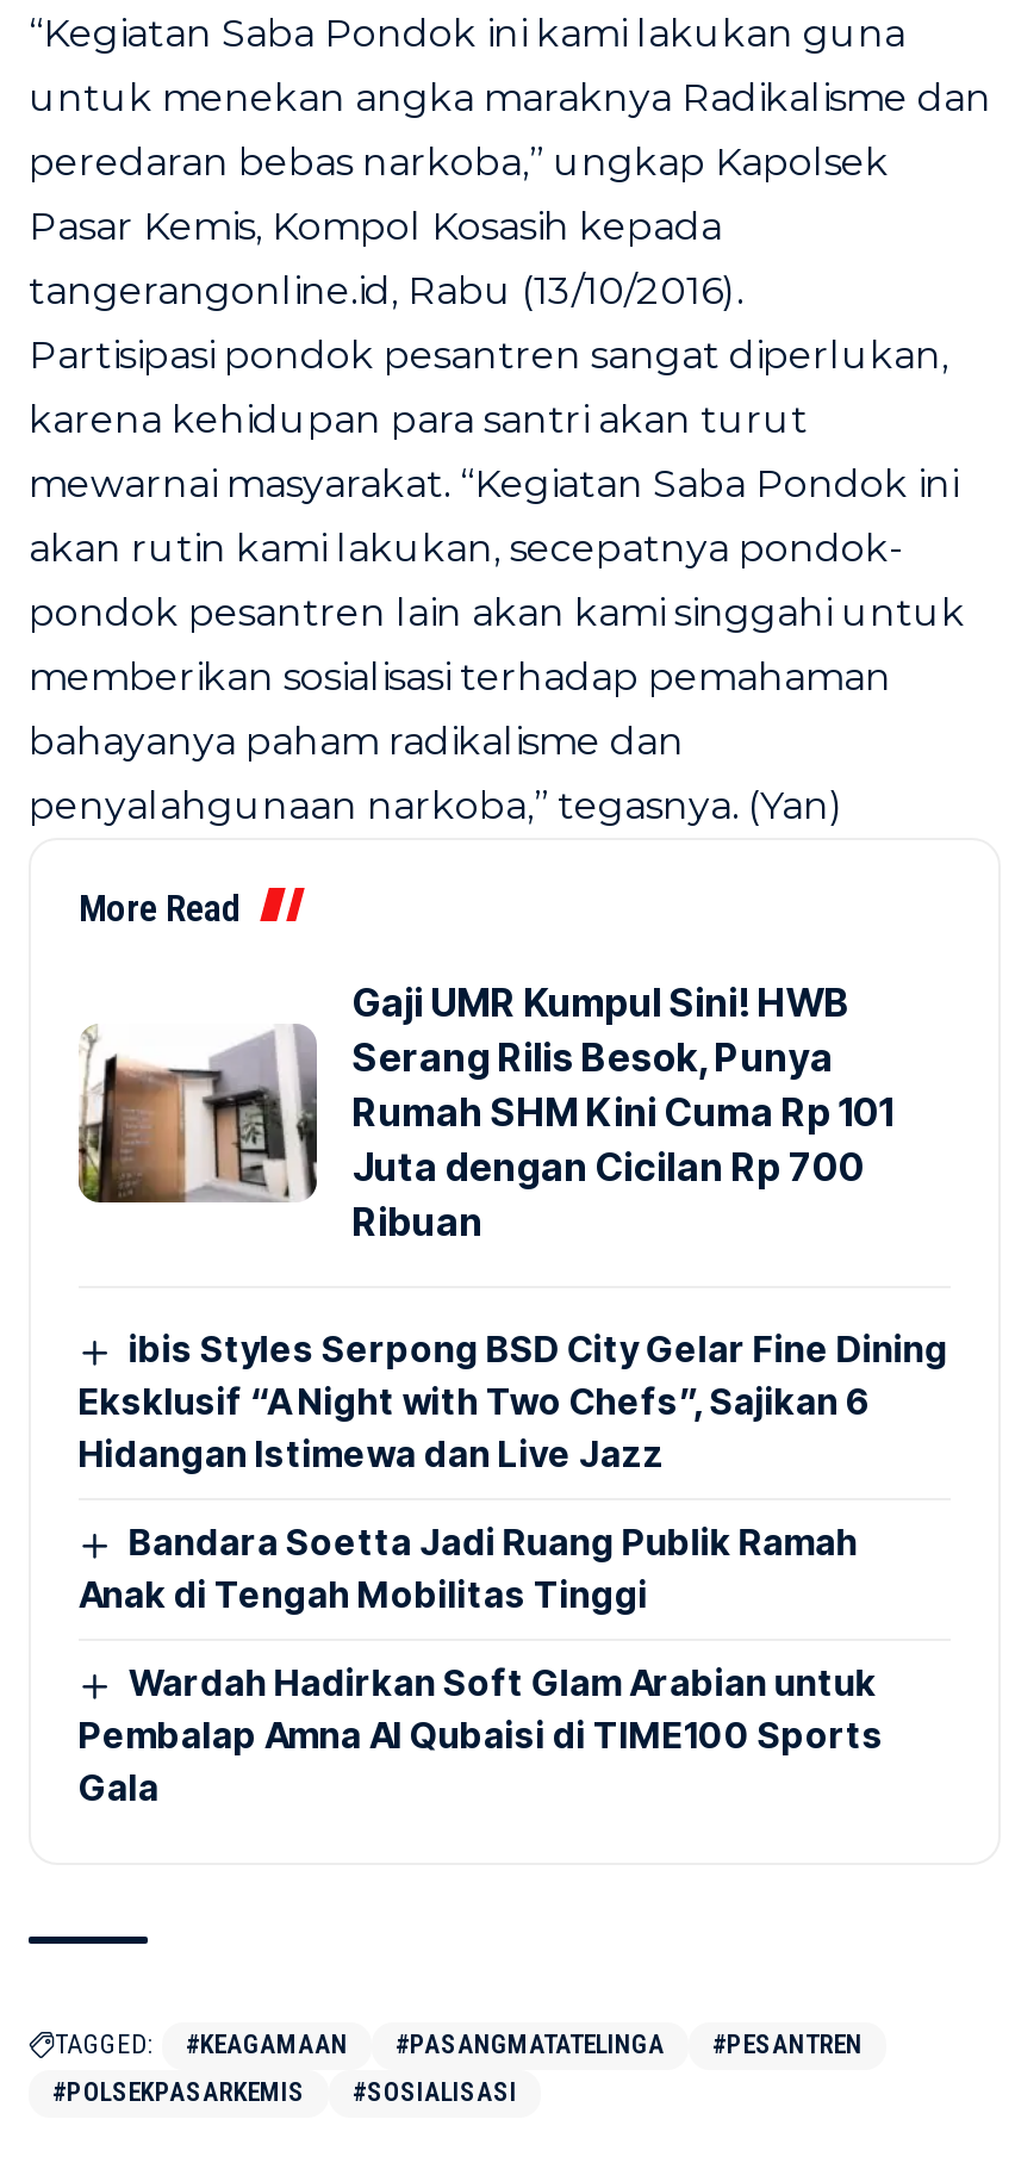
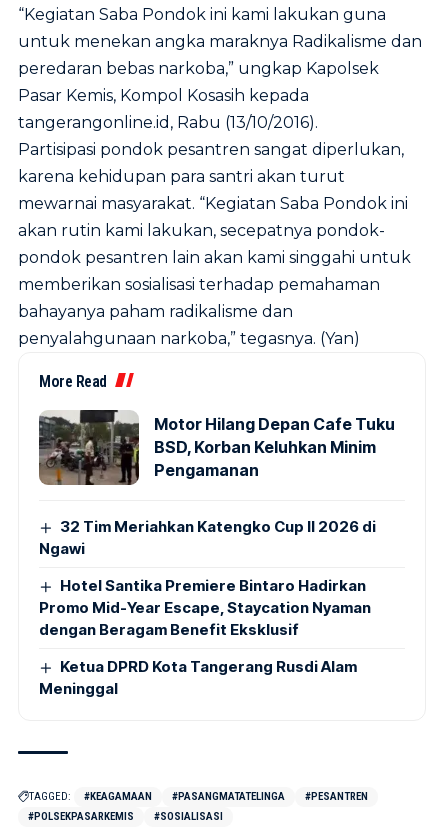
- [image]
- Gaji UMR Kumpul Sini! HWB
- Serang Rilis Besok, Punya
- Rumah SHM Kini Cuma Rp 101
- Juta dengan Cicilan Rp 700
- Ribuan
+ [image]
+ Motor Hilang Depan Cafe Tuku
+ BSD, Korban Keluhkan Minim
+ Pengamanan

- ibis Styles Serpong BSD City Gelar Fine Dining
- Eksklusif “A Night with Two Chefs”, Sajikan 6
- Hidangan Istimewa dan Live Jazz
+ 32 Tim Meriahkan Katengko Cup II 2026 di
+ Ngawi

- Bandara Soetta Jadi Ruang Publik Ramah
- Anak di Tengah Mobilitas Tinggi
+ Hotel Santika Premiere Bintaro Hadirkan
+ Promo Mid-Year Escape, Staycation Nyaman
+ dengan Beragam Benefit Eksklusif

- Wardah Hadirkan Soft Glam Arabian untuk
- Pembalap Amna Al Qubaisi di TIME100 Sports
- Gala
+ Ketua DPRD Kota Tangerang Rusdi Alam
+ Meninggal
